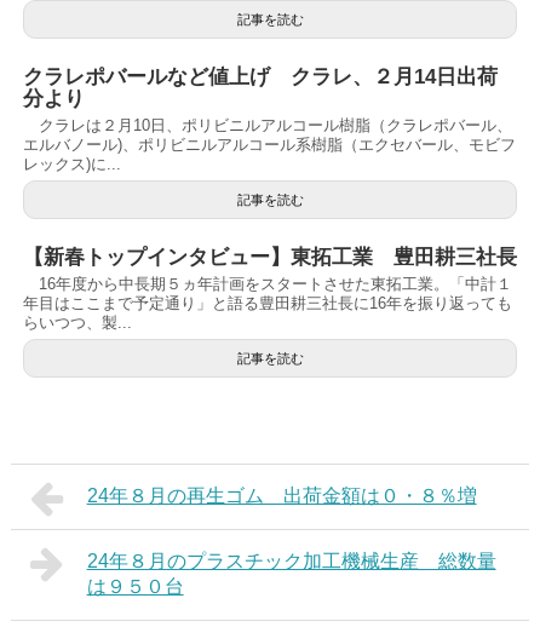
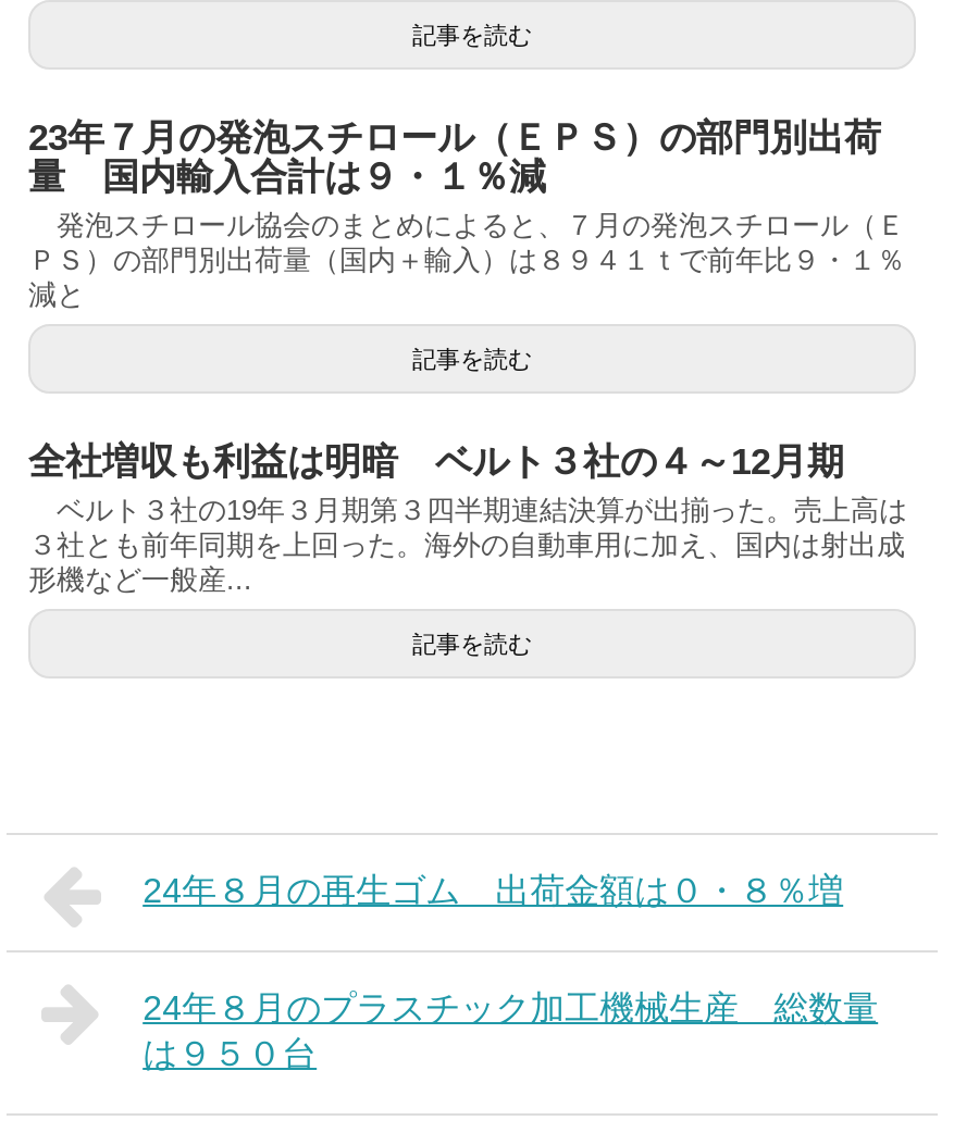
- クラレポバールなど値上げ クラレ、２月14日出荷
- 分より
- クラレは２月10日、ポリビニルアルコール樹脂（クラレポバール、
- エルバノール)、ポリビニルアルコール系樹脂（エクセバール、モビフ
- レックス)に...
+ 23年７月の発泡スチロール（ＥＰＳ）の部門別出荷
+ 量 国内輸入合計は９・１％減
+ 発泡スチロール協会のまとめによると、７月の発泡スチロール（Ｅ
+ ＰＳ）の部門別出荷量（国内＋輸入）は８９４１ｔで前年比９・１％
+ 減と

- 【新春トップインタビュー】東拓工業 豊田耕三社長
- 16年度から中長期５ヵ年計画をスタートさせた東拓工業。「中計１
- 年目はここまで予定通り」と語る豊田耕三社長に16年を振り返っても
- らいつつ、製...
+ 全社増収も利益は明暗 ベルト３社の４～12月期
+ ベルト３社の19年３月期第３四半期連結決算が出揃った。売上高は
+ ３社とも前年同期を上回った。海外の自動車用に加え、国内は射出成
+ 形機など一般産...
